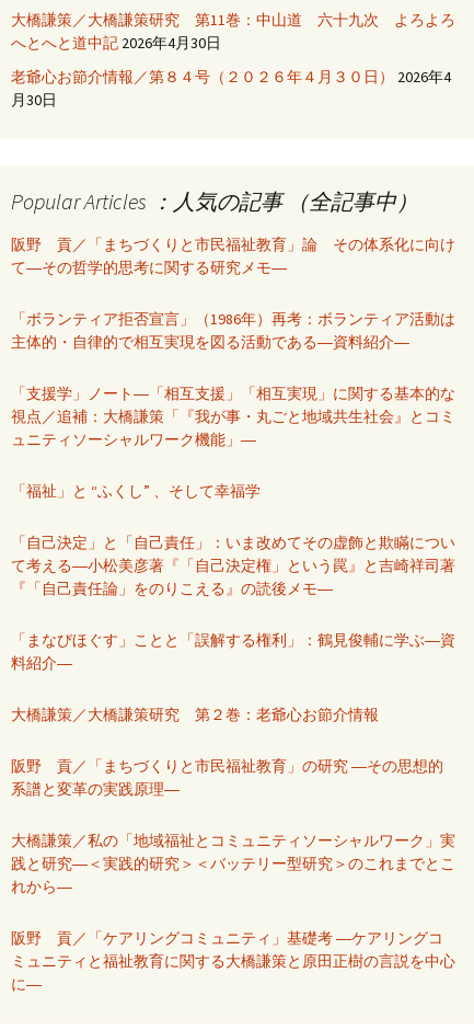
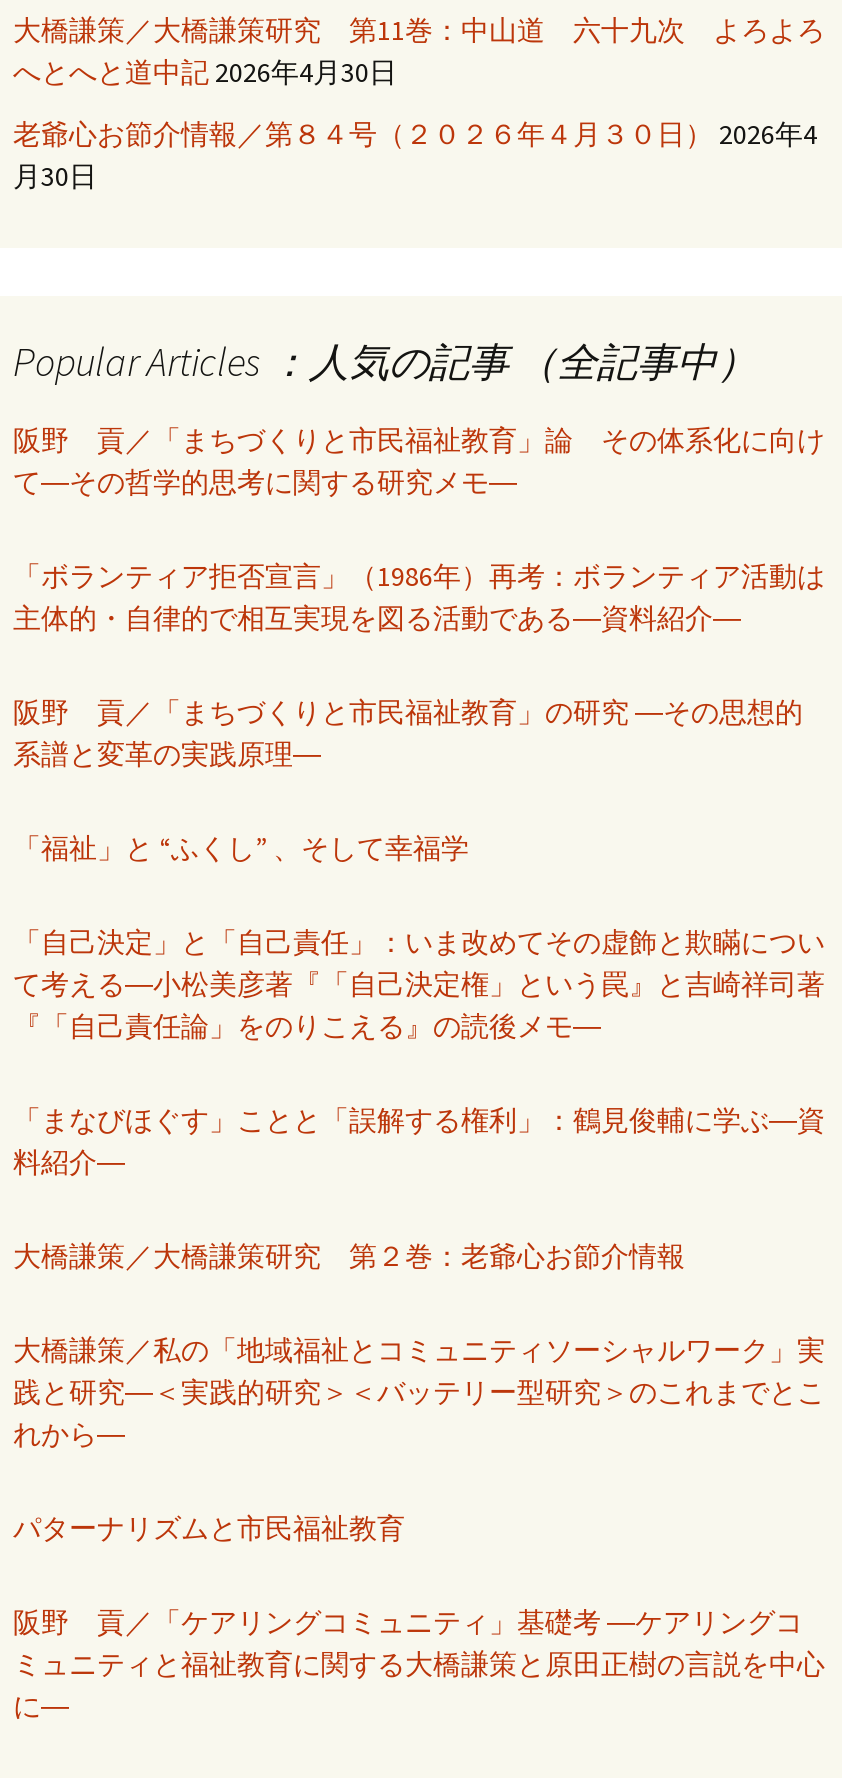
- 「支援学」ノート―「相互支援」「相互実現」に関する基本的な
- 視点／追補：大橋謙策「『我が事・丸ごと地域共生社会』とコミ
- ュニティソーシャルワーク機能」―

moved up: 阪野 貢／「まちづくりと市民福祉教育」の研究 ―その思想的 | 系譜と変革の実践原理―

moved up: 大橋謙策／私の「地域福祉とコミュニティソーシャルワーク」実 | 践と研究―＜実践的研究＞＜バッテリー型研究＞のこれまでとこ | れから―

+ パターナリズムと市民福祉教育
